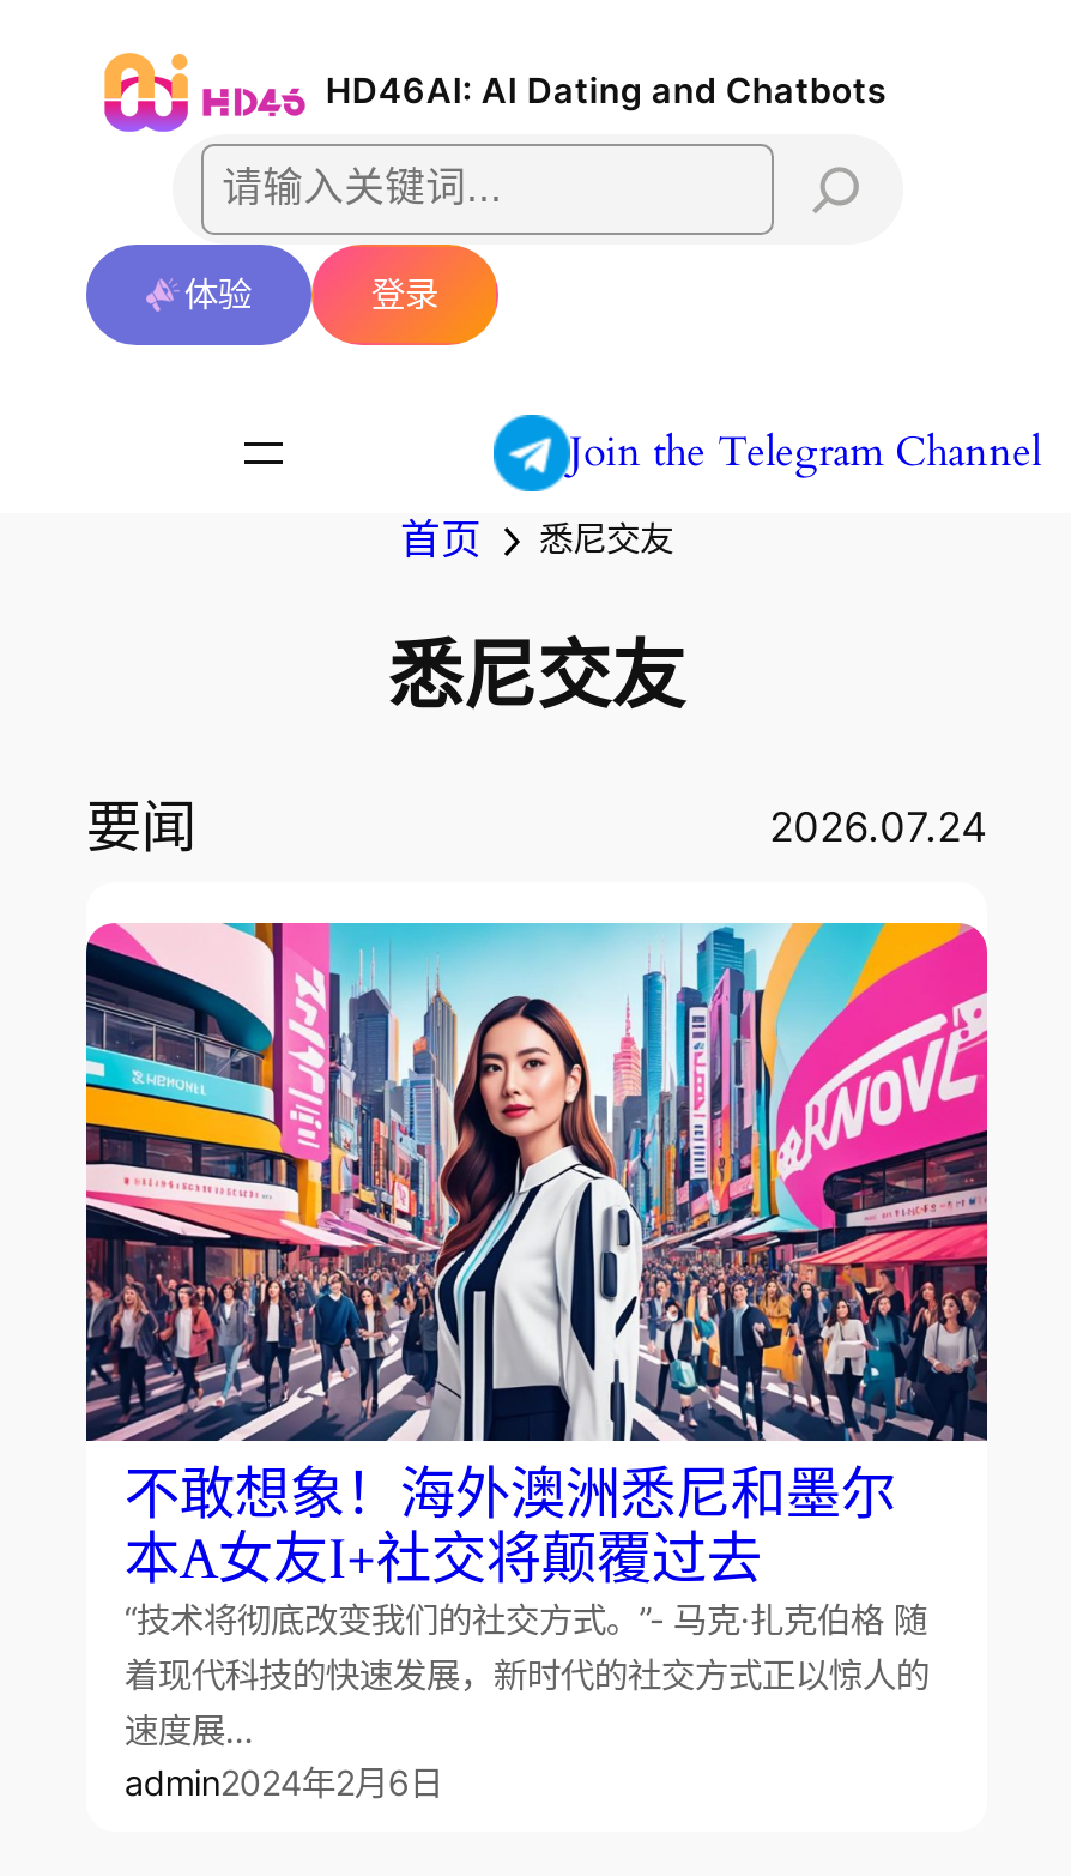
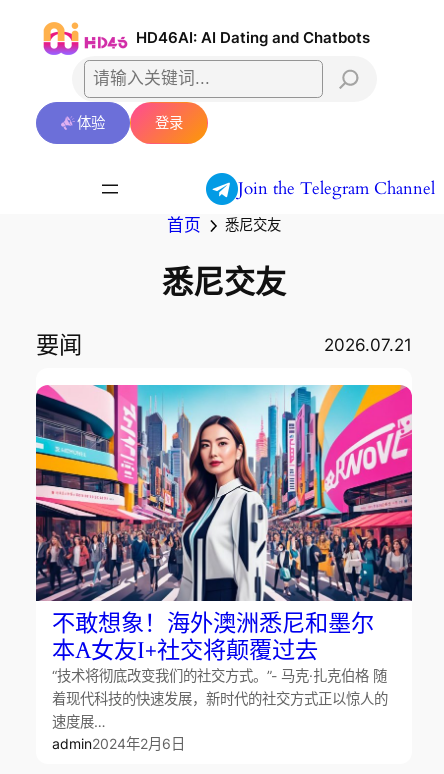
- 2026.07.24
+ 2026.07.21
